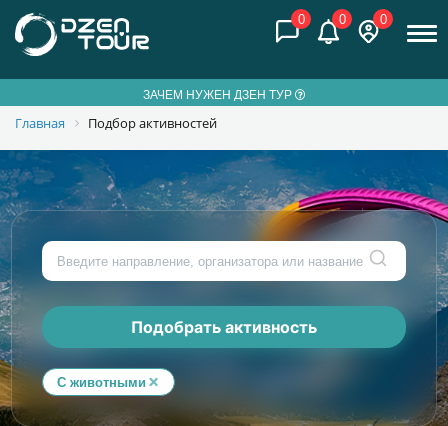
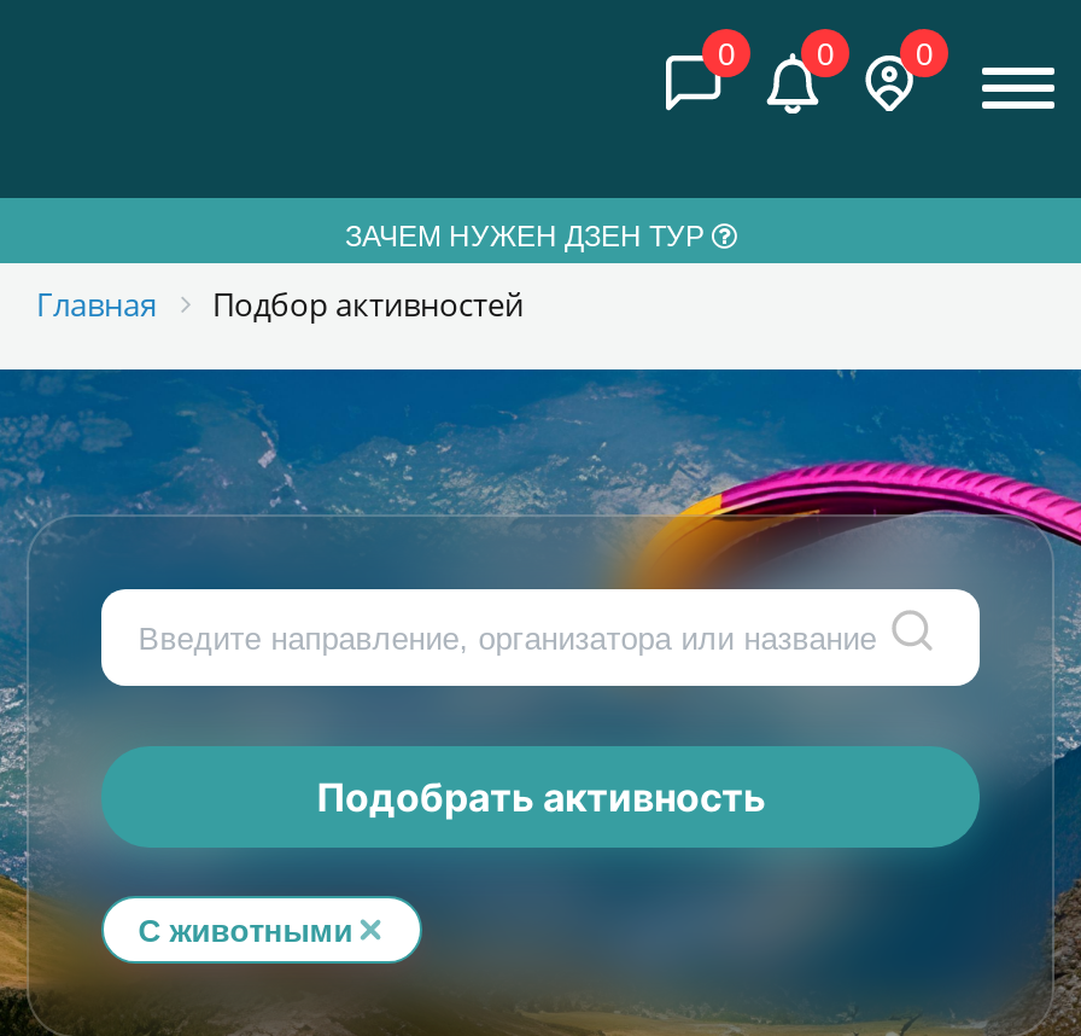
- [image]
